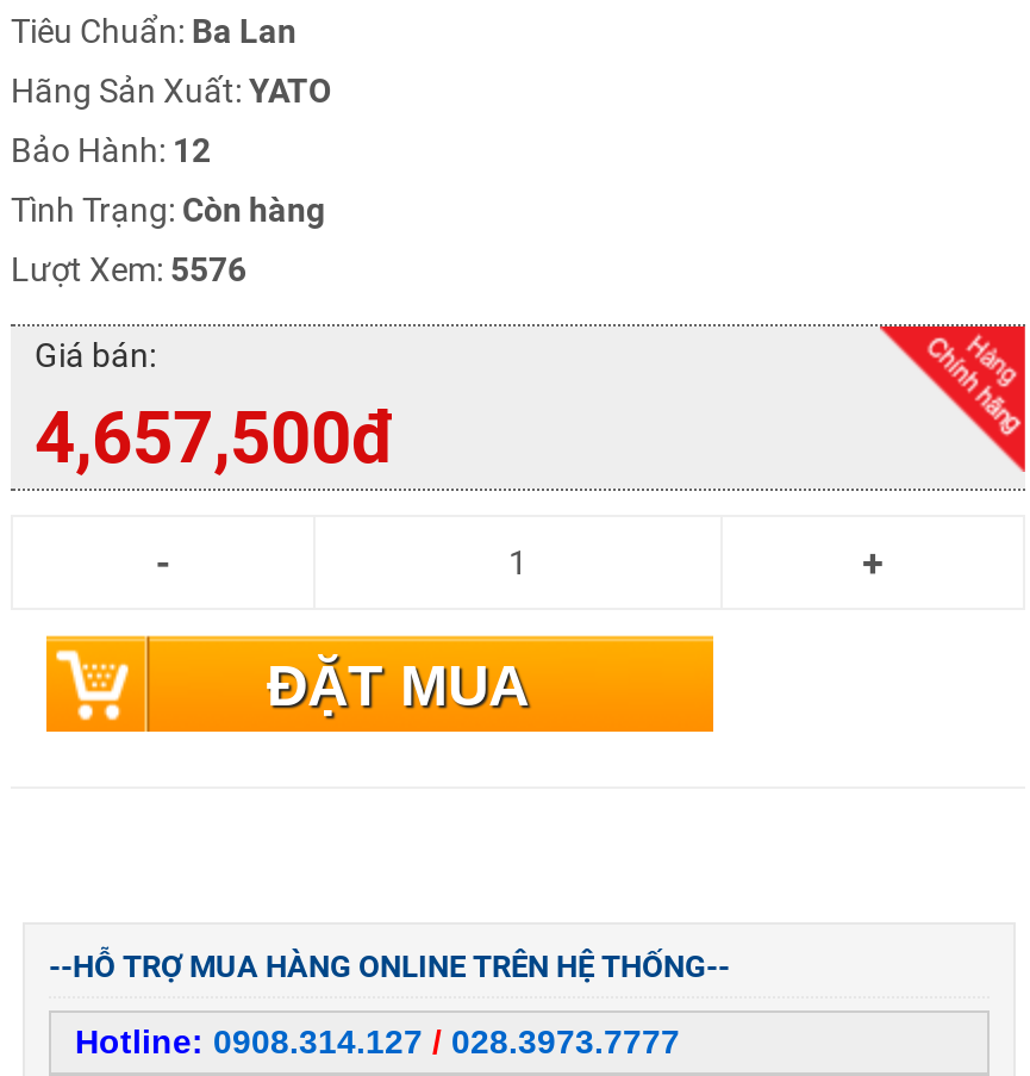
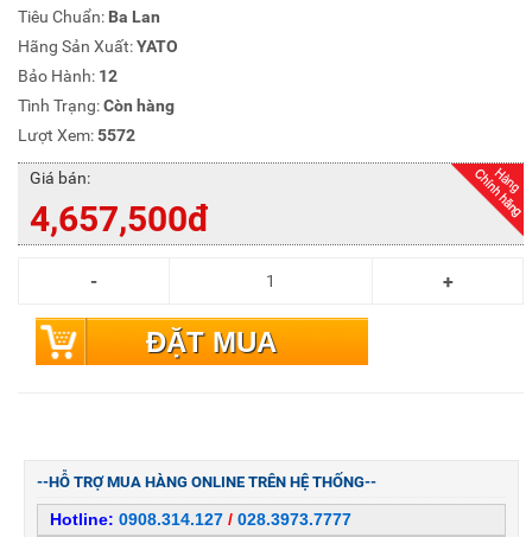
- Lượt Xem: 5576
+ Lượt Xem: 5572
